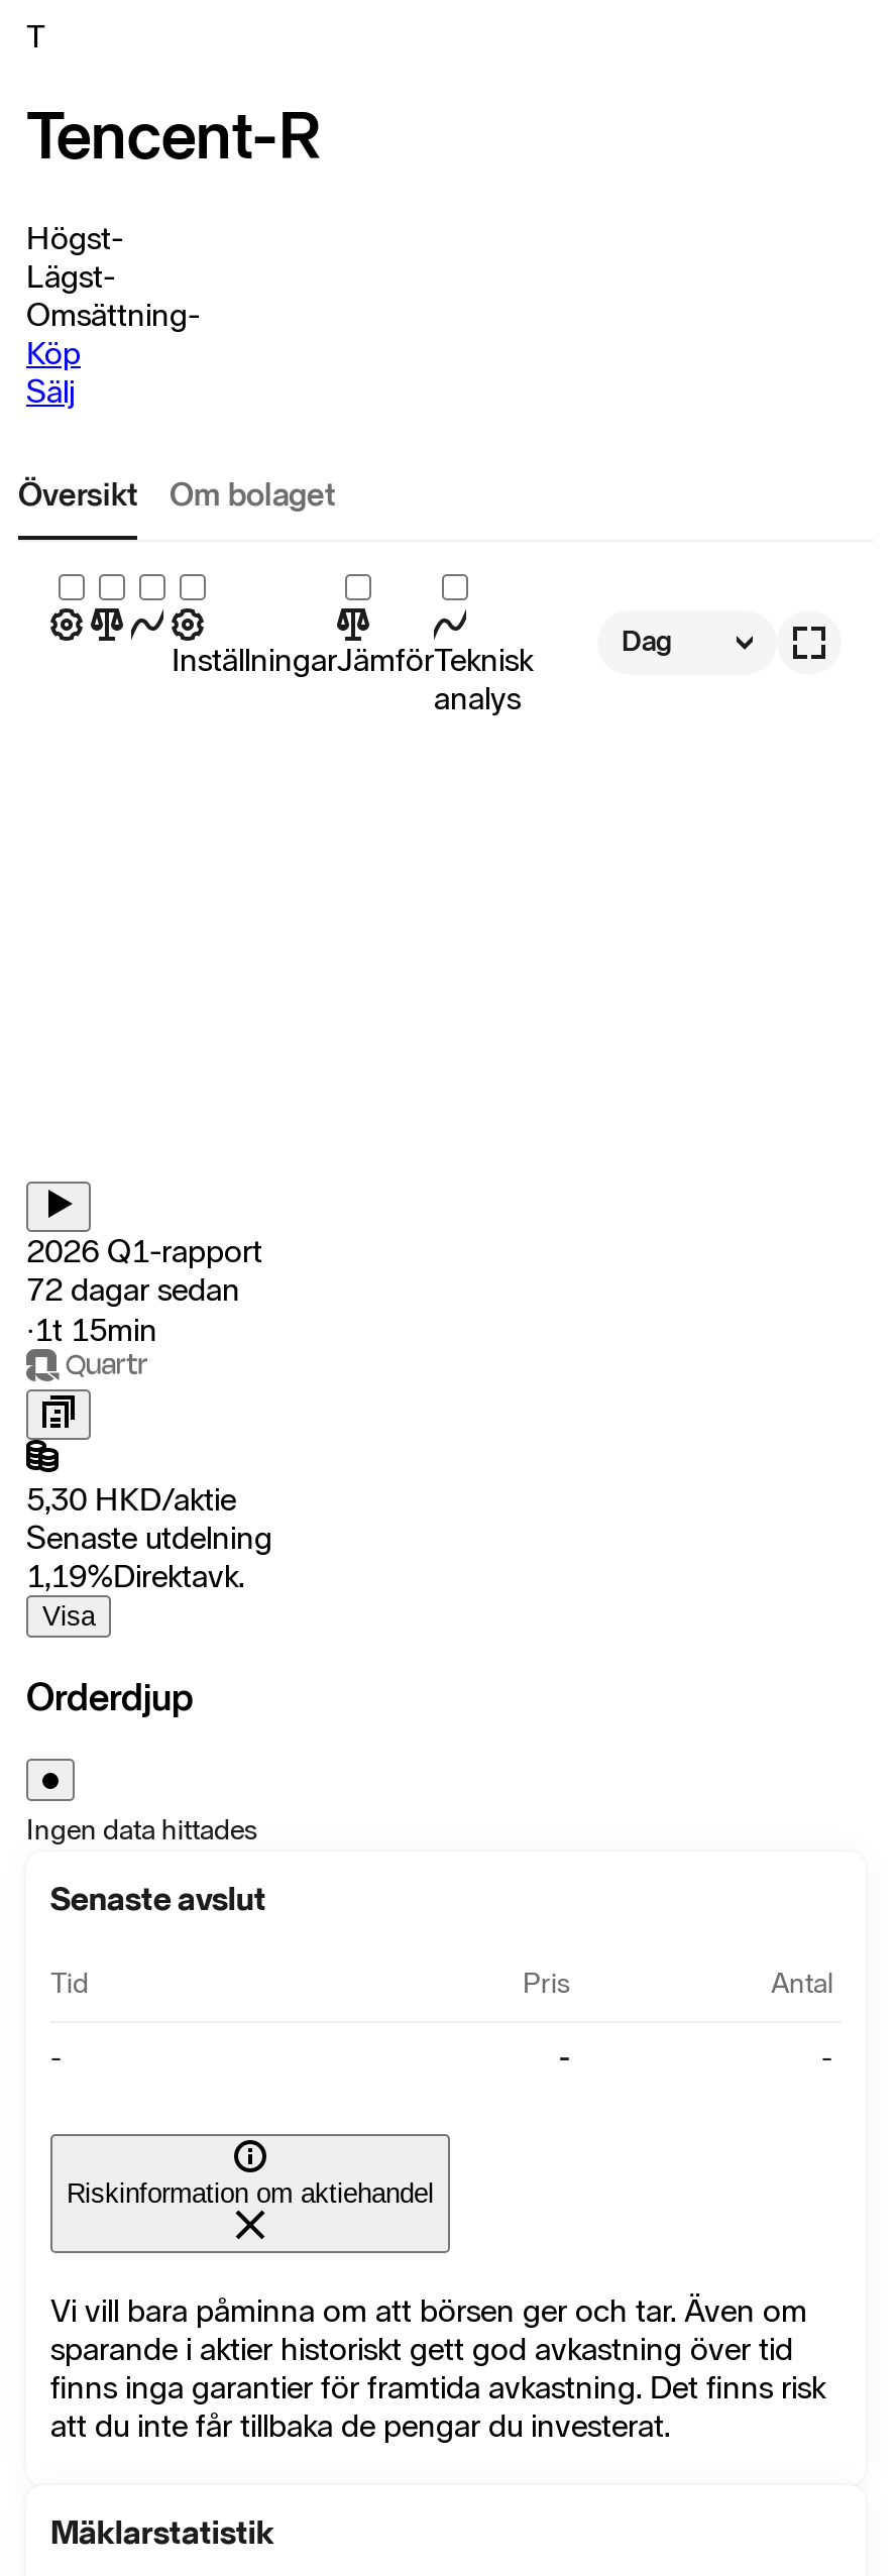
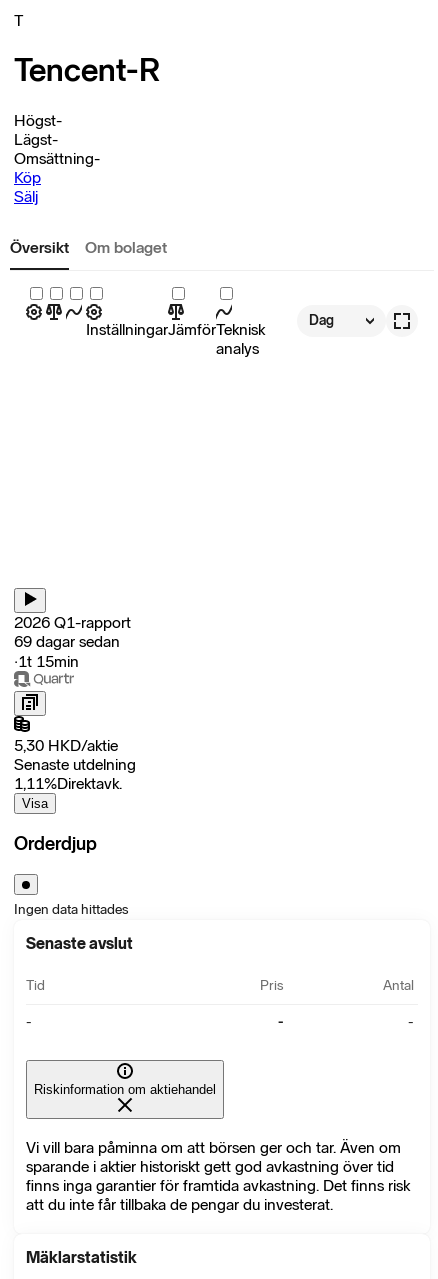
- 72 dagar sedan
+ 69 dagar sedan

- 1,19%Direktavk.
+ 1,11%Direktavk.
